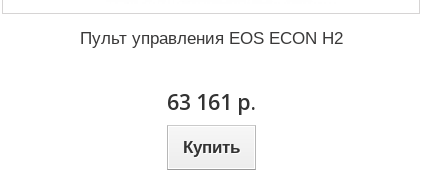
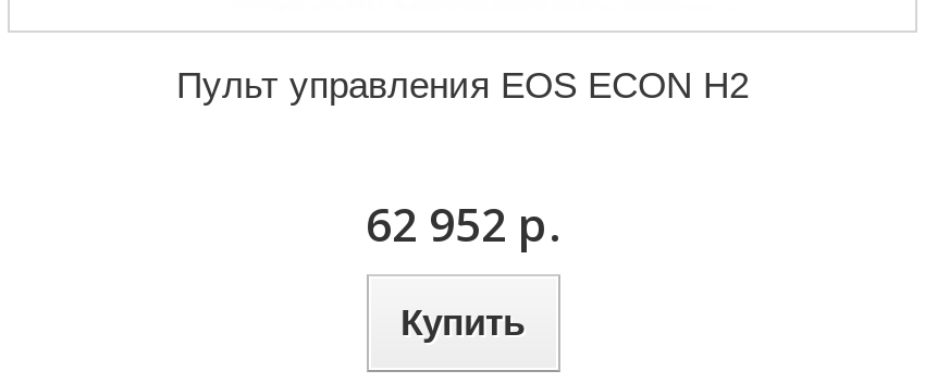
- 63 161 р.
+ 62 952 р.
